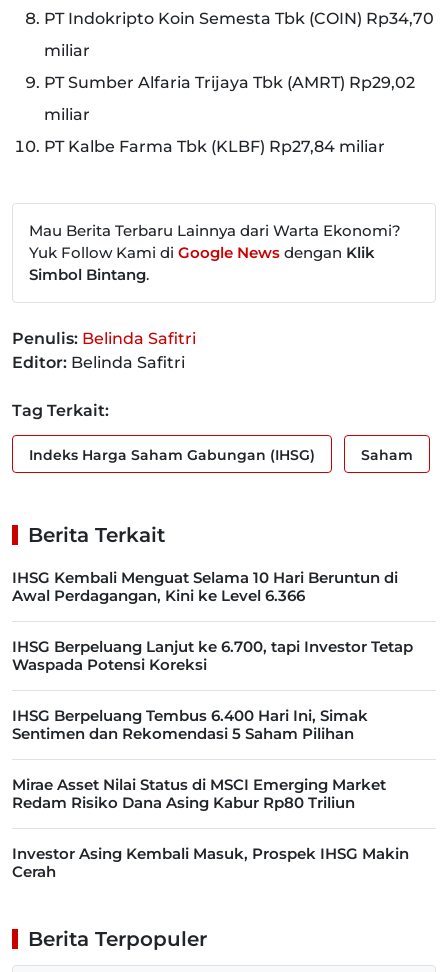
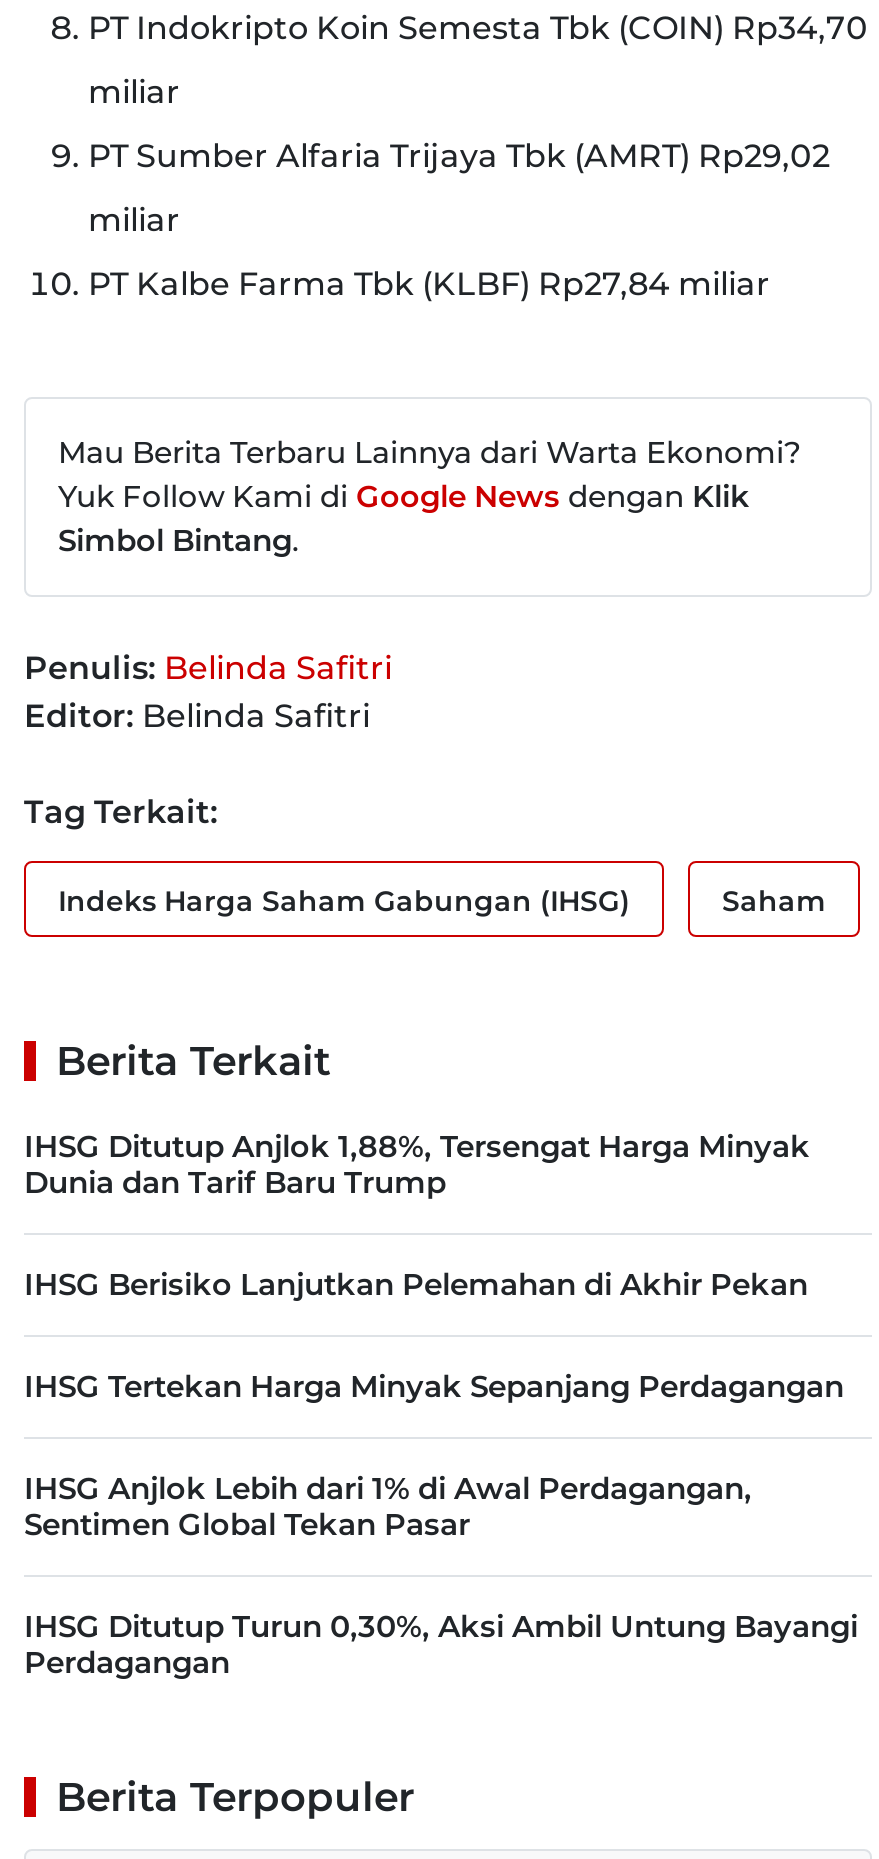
- IHSG Kembali Menguat Selama 10 Hari Beruntun di
- Awal Perdagangan, Kini ke Level 6.366
+ IHSG Ditutup Anjlok 1,88%, Tersengat Harga Minyak
+ Dunia dan Tarif Baru Trump

- IHSG Berpeluang Lanjut ke 6.700, tapi Investor Tetap
- Waspada Potensi Koreksi
+ IHSG Berisiko Lanjutkan Pelemahan di Akhir Pekan

- IHSG Berpeluang Tembus 6.400 Hari Ini, Simak
- Sentimen dan Rekomendasi 5 Saham Pilihan
+ IHSG Tertekan Harga Minyak Sepanjang Perdagangan

- Mirae Asset Nilai Status di MSCI Emerging Market
- Redam Risiko Dana Asing Kabur Rp80 Triliun
+ IHSG Anjlok Lebih dari 1% di Awal Perdagangan,
+ Sentimen Global Tekan Pasar

- Investor Asing Kembali Masuk, Prospek IHSG Makin
- Cerah
+ IHSG Ditutup Turun 0,30%, Aksi Ambil Untung Bayangi
+ Perdagangan
